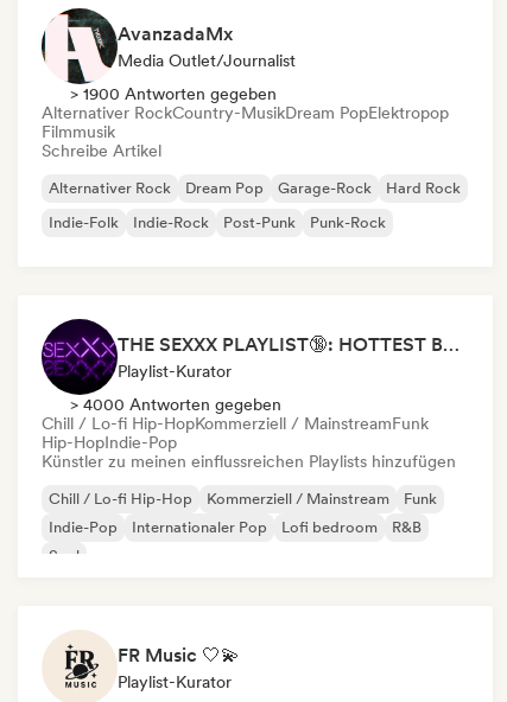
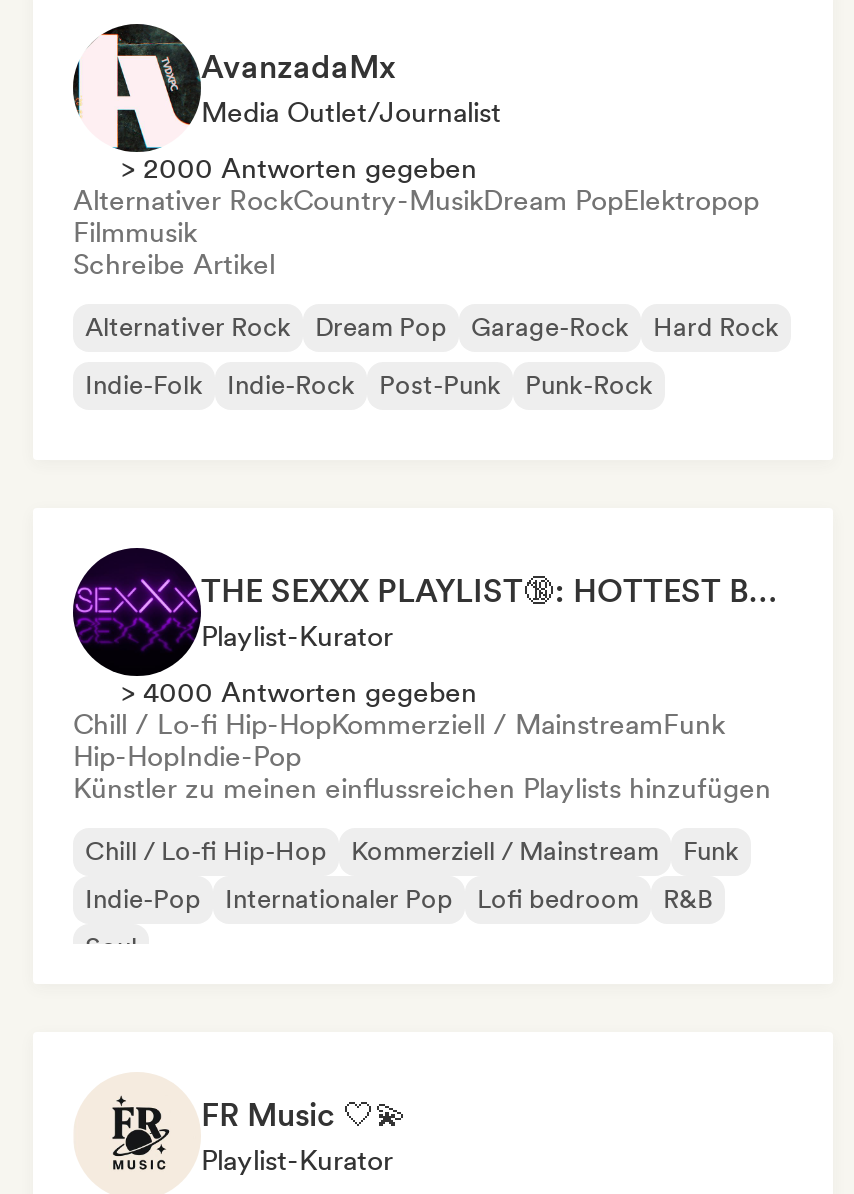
- > 1900 Antworten gegeben
+ > 2000 Antworten gegeben
